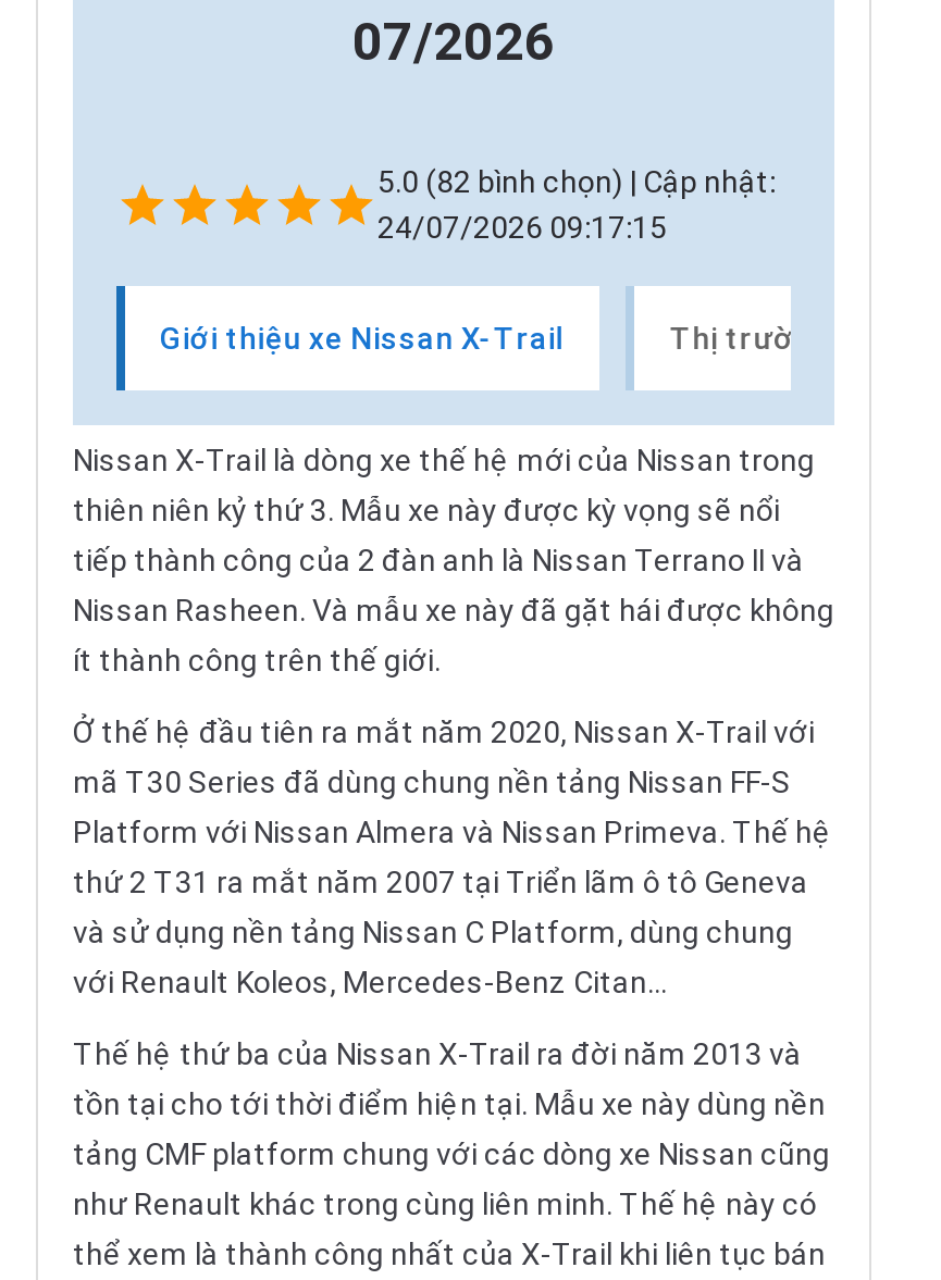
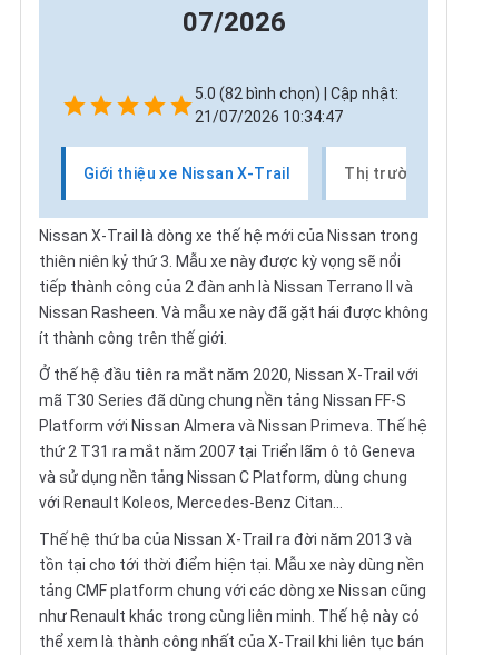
- 24/07/2026 09:17:15
+ 21/07/2026 10:34:47
